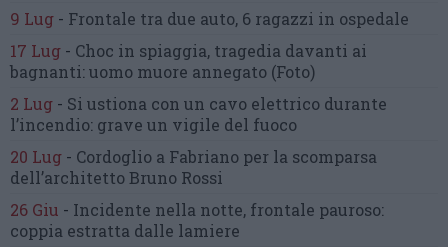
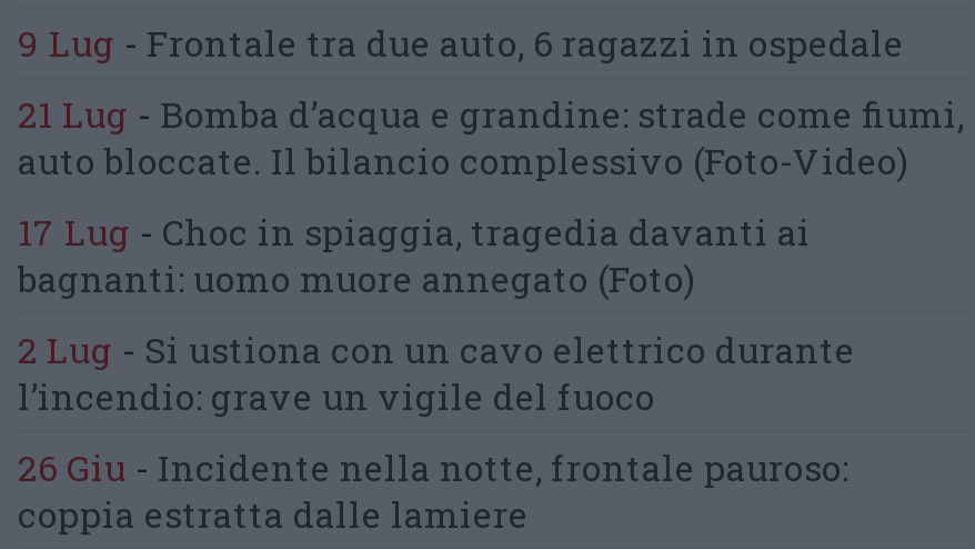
+ 21 Lug - Bomba d’acqua e grandine: strade come fiumi,
+ auto bloccate. Il bilancio complessivo (Foto-Video)

moved down: 17 Lug - Choc in spiaggia, tragedia davanti ai | bagnanti: uomo muore annegato (Foto) | 2 Lug - Si ustiona con un cavo elettrico durante | l’incendio: grave un vigile del fuoco

- 20 Lug - Cordoglio a Fabriano per la scomparsa
- dell’architetto Bruno Rossi
